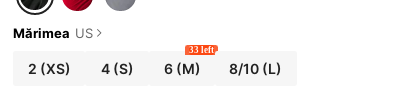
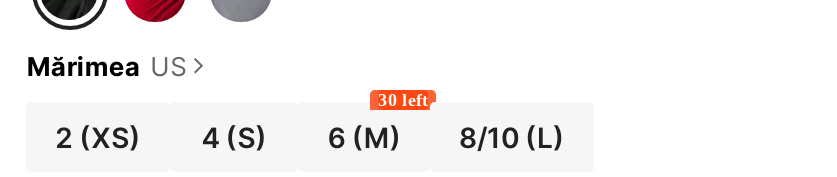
- 33 left
+ 30 left
